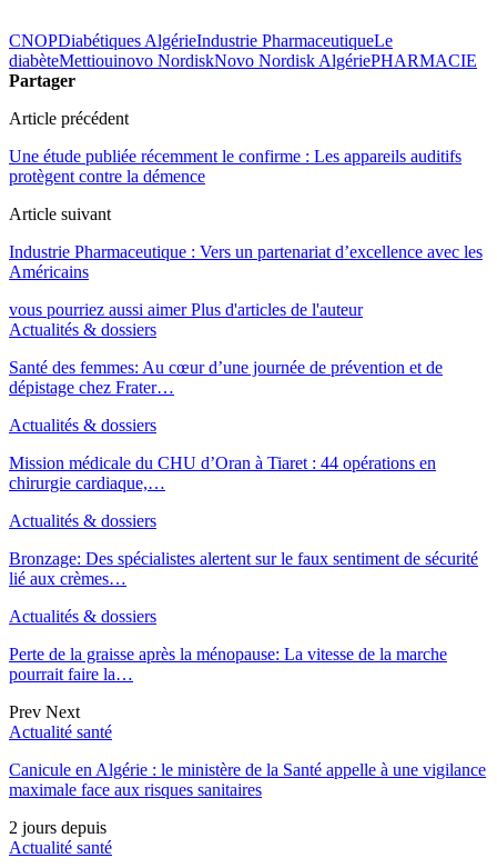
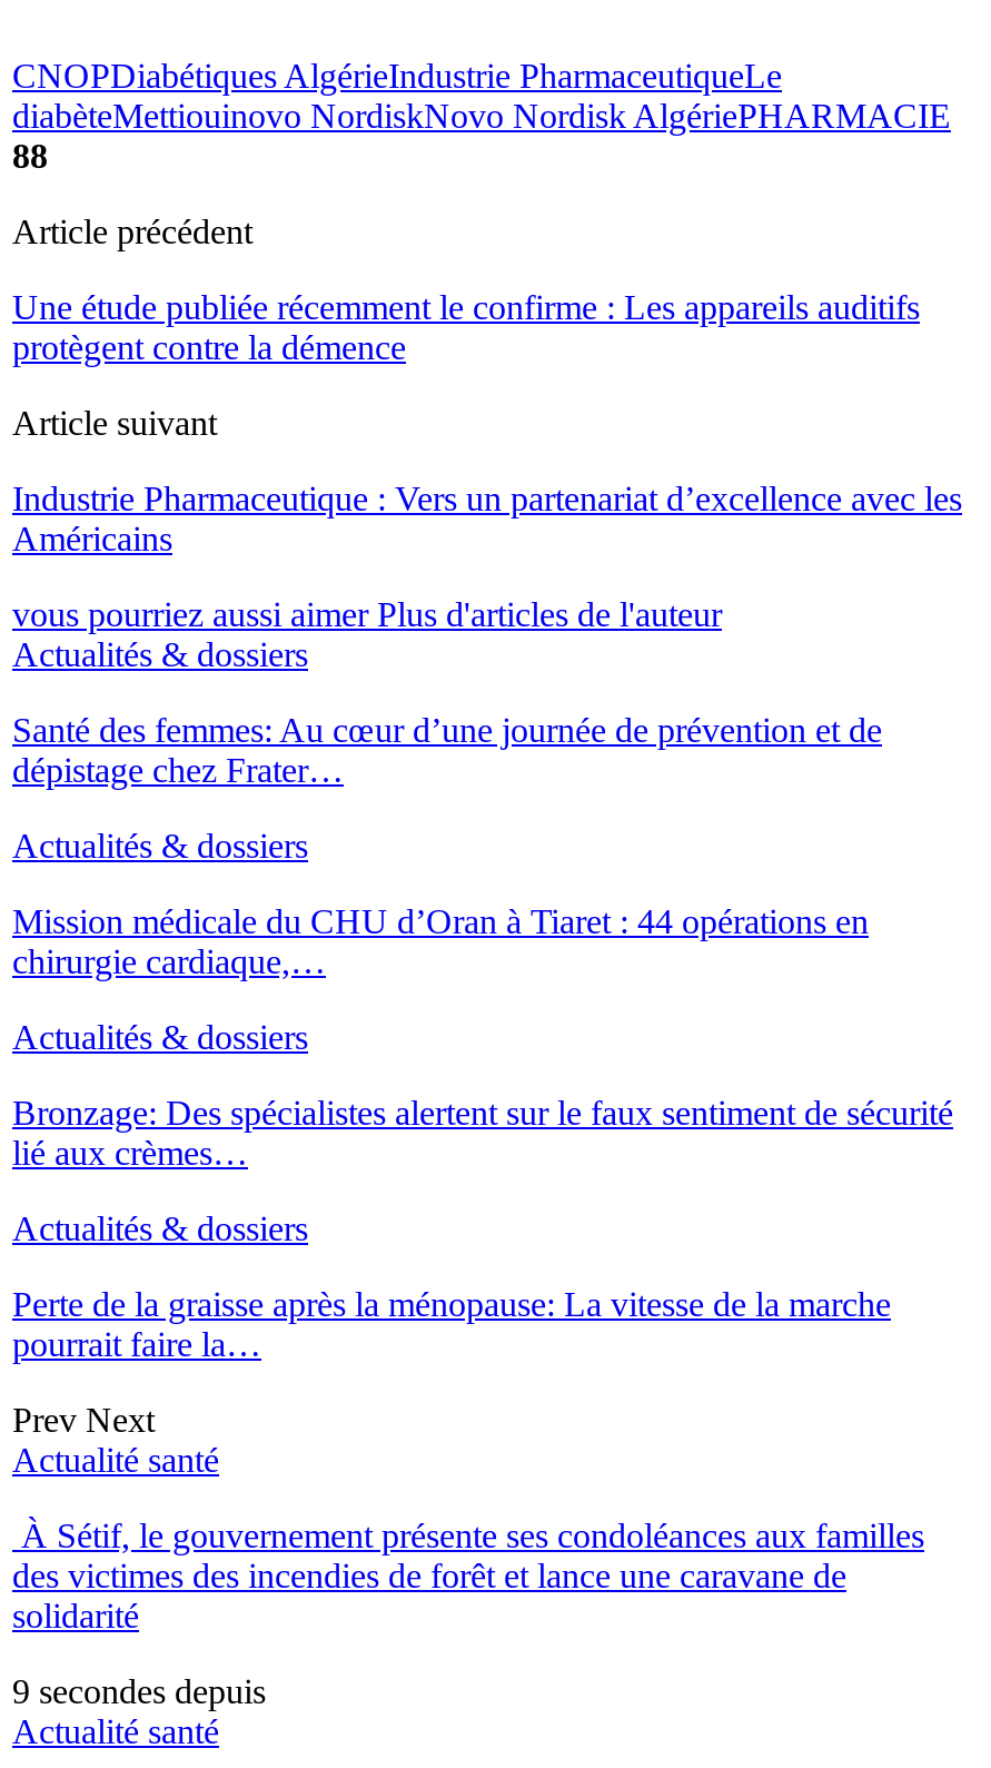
- Partager
+ 88

- Canicule en Algérie : le ministère de la Santé appelle à une vigilance
- maximale face aux risques sanitaires
+ À Sétif, le gouvernement présente ses condoléances aux familles
+ des victimes des incendies de forêt et lance une caravane de
+ solidarité

- 2 jours depuis
+ 9 secondes depuis
